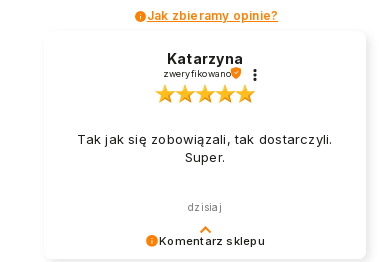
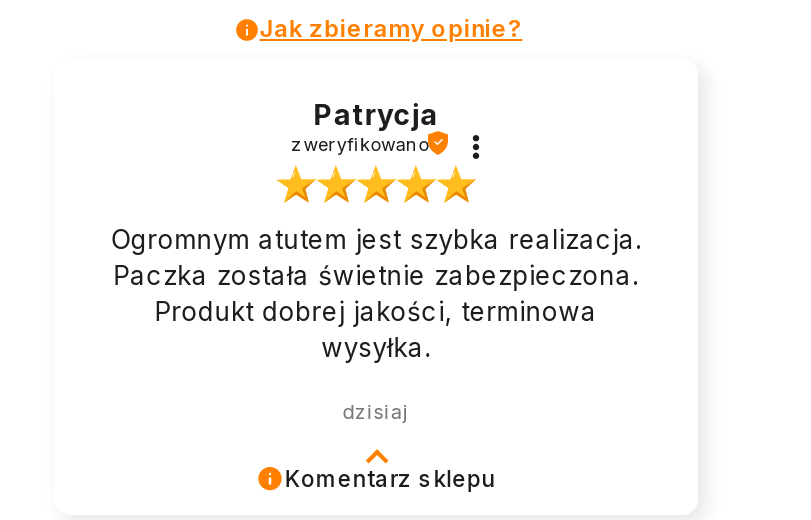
- Katarzyna
+ Patrycja

- Tak jak się zobowiązali, tak dostarczyli.
- Super.
+ Ogromnym atutem jest szybka realizacja.
+ Paczka została świetnie zabezpieczona.
+ Produkt dobrej jakości, terminowa
+ wysyłka.
